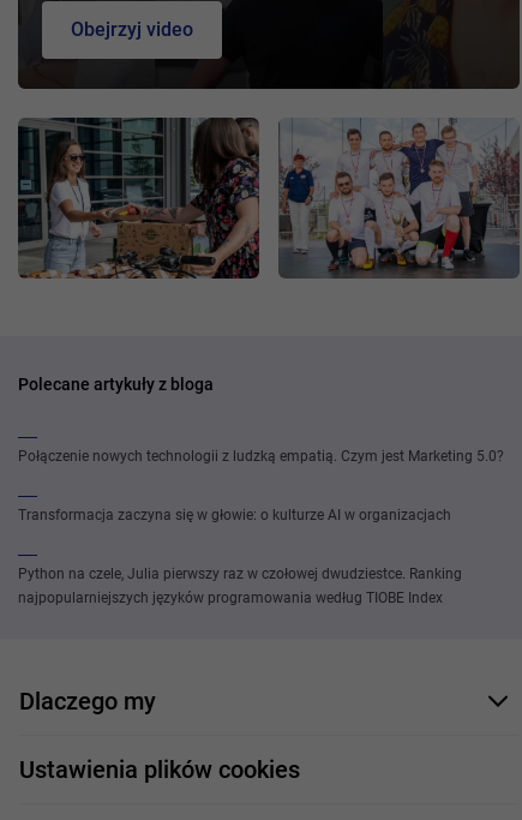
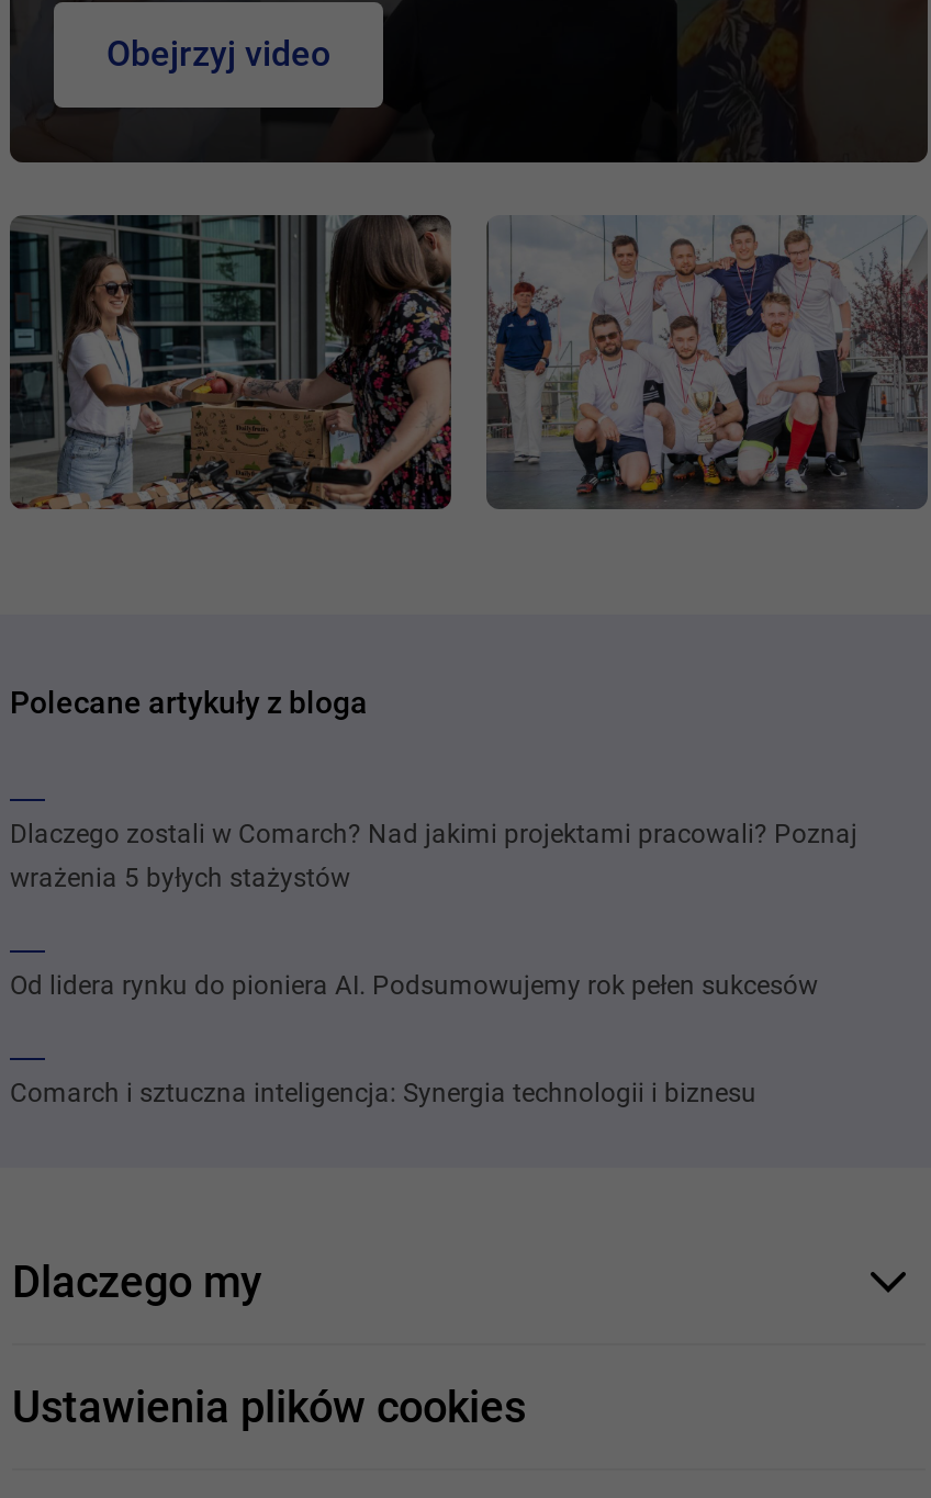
- Połączenie nowych technologii z ludzką empatią. Czym jest Marketing 5.0?
+ Dlaczego zostali w Comarch? Nad jakimi projektami pracowali? Poznaj
+ wrażenia 5 byłych stażystów

- Transformacja zaczyna się w głowie: o kulturze AI w organizacjach
+ Od lidera rynku do pioniera AI. Podsumowujemy rok pełen sukcesów

- Python na czele, Julia pierwszy raz w czołowej dwudziestce. Ranking
- najpopularniejszych języków programowania według TIOBE Index
+ Comarch i sztuczna inteligencja: Synergia technologii i biznesu
